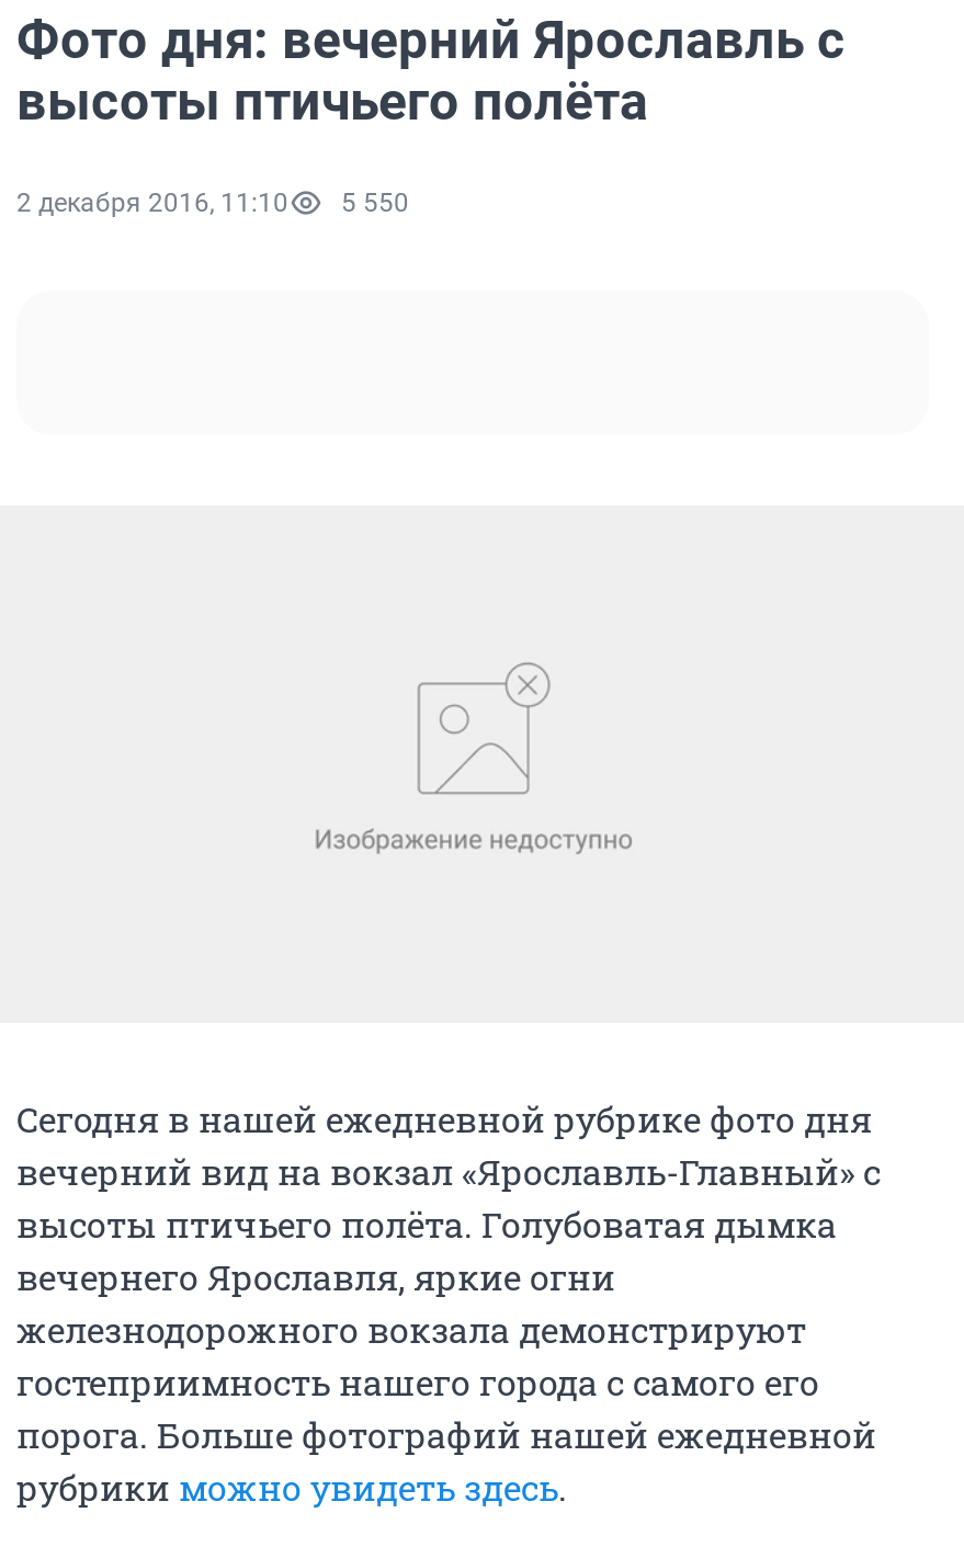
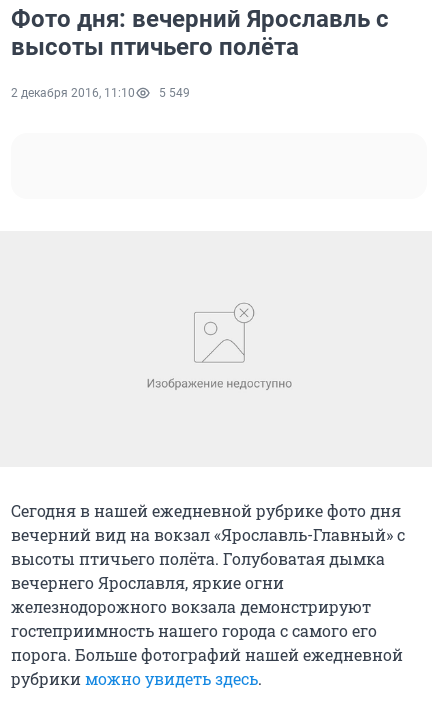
- 2 декабря 2016, 11:10 5 550
+ 2 декабря 2016, 11:10 5 549
